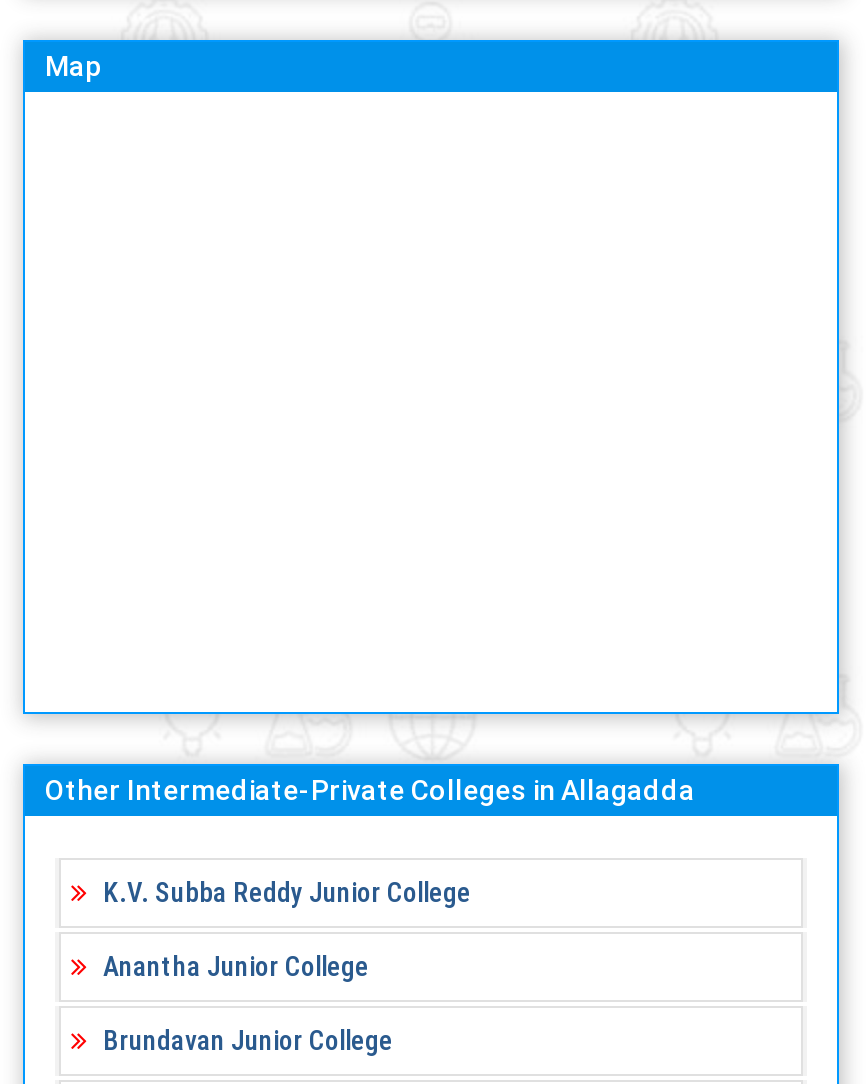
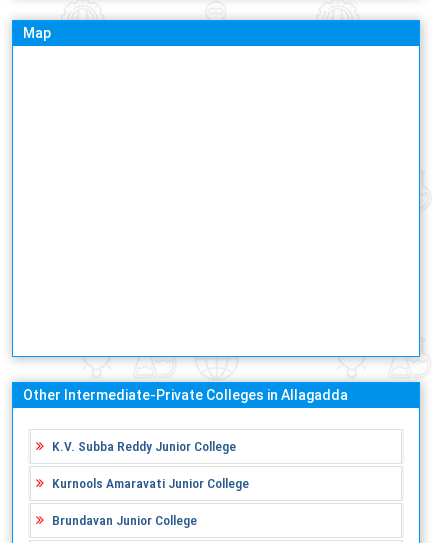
- Anantha Junior College
+ Kurnools Amaravati Junior College
